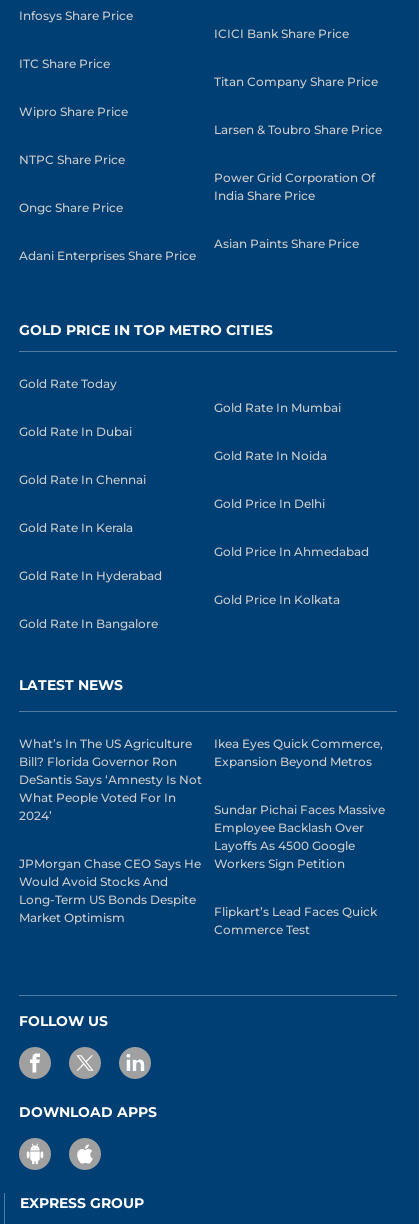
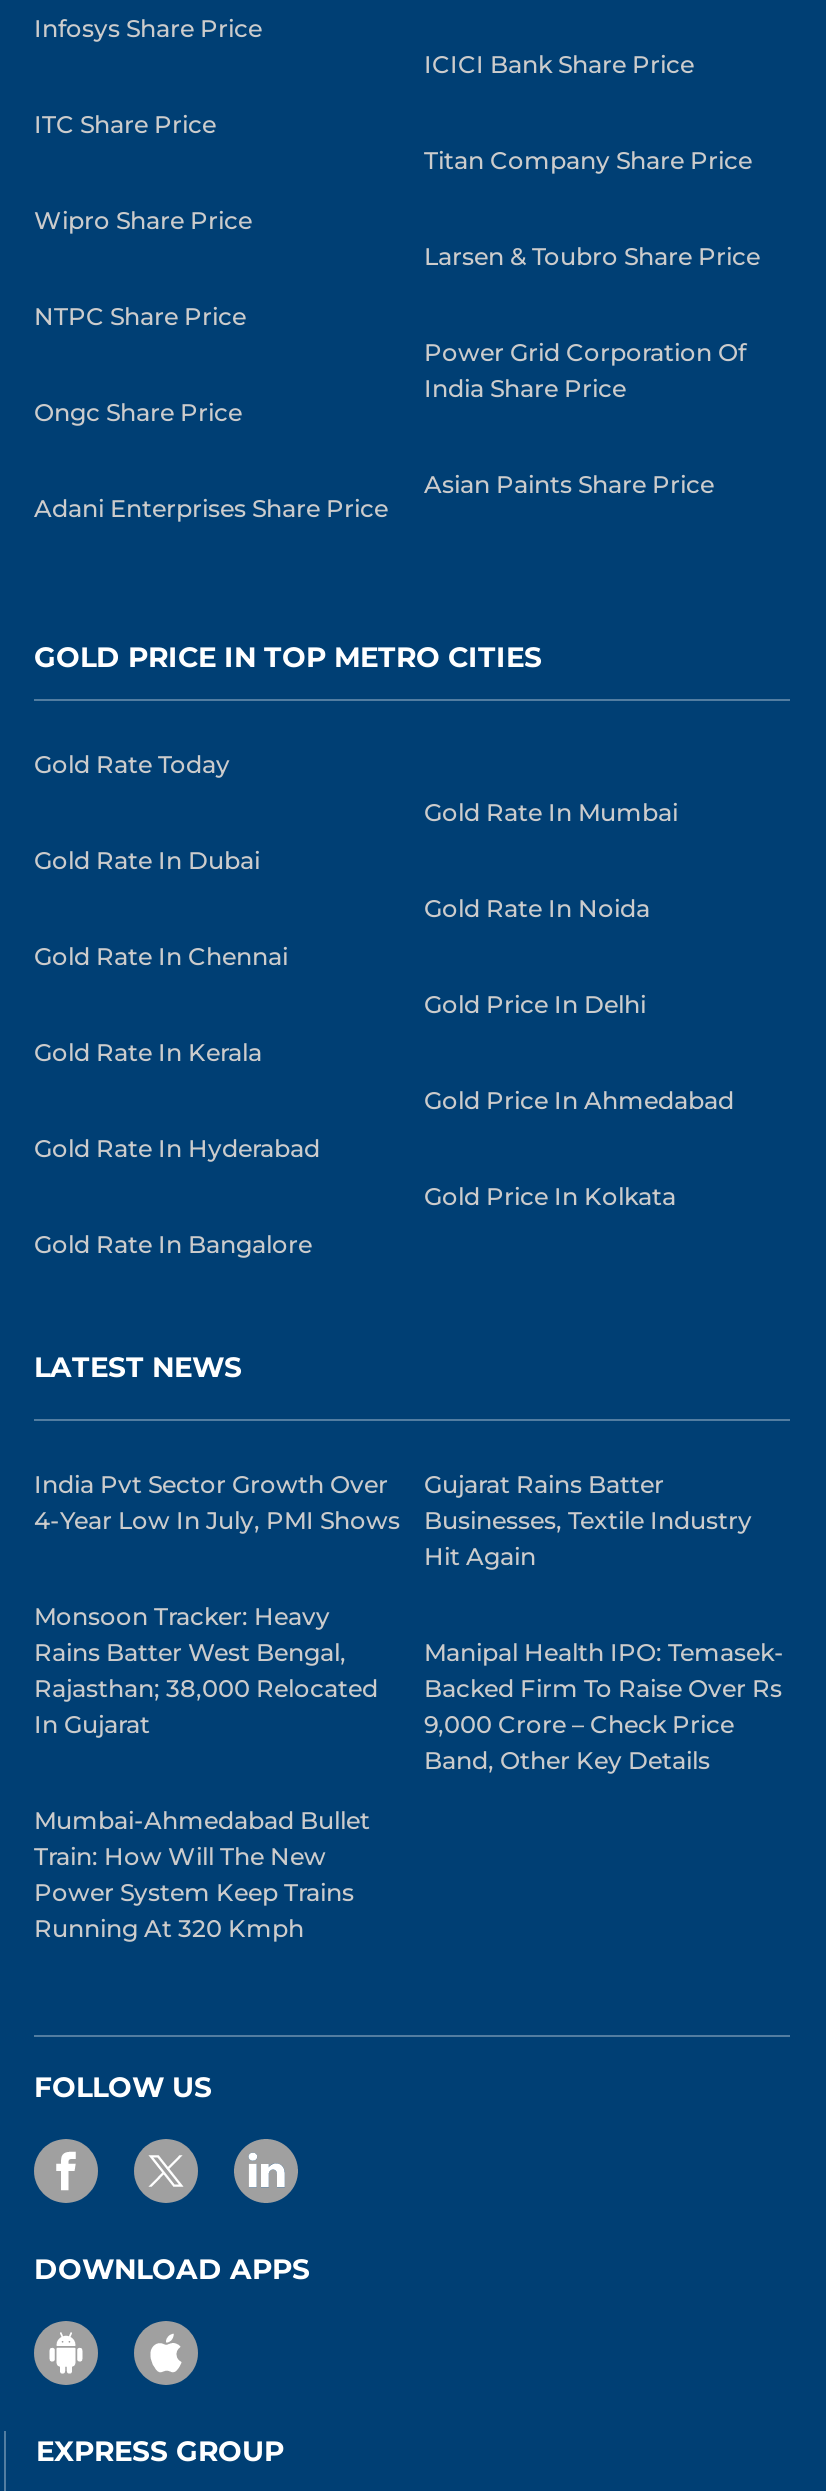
- What’s In The US Agriculture
- Bill? Florida Governor Ron
- DeSantis Says ‘Amnesty Is Not
- What People Voted For In
- 2024’
+ India Pvt Sector Growth Over
+ 4-Year Low In July, PMI Shows

- Ikea Eyes Quick Commerce,
- Expansion Beyond Metros
+ Mumbai-Ahmedabad Bullet
+ Train: How Will The New
+ Power System Keep Trains
+ Running At 320 Kmph

- Sundar Pichai Faces Massive
- Employee Backlash Over
- Layoffs As 4500 Google
- Workers Sign Petition
+ Gujarat Rains Batter
+ Businesses, Textile Industry
+ Hit Again

- JPMorgan Chase CEO Says He
- Would Avoid Stocks And
- Long-Term US Bonds Despite
- Market Optimism
+ Monsoon Tracker: Heavy
+ Rains Batter West Bengal,
+ Rajasthan; 38,000 Relocated
+ In Gujarat

- Flipkart’s Lead Faces Quick
- Commerce Test
+ Manipal Health IPO: Temasek-
+ Backed Firm To Raise Over Rs
+ 9,000 Crore – Check Price
+ Band, Other Key Details
